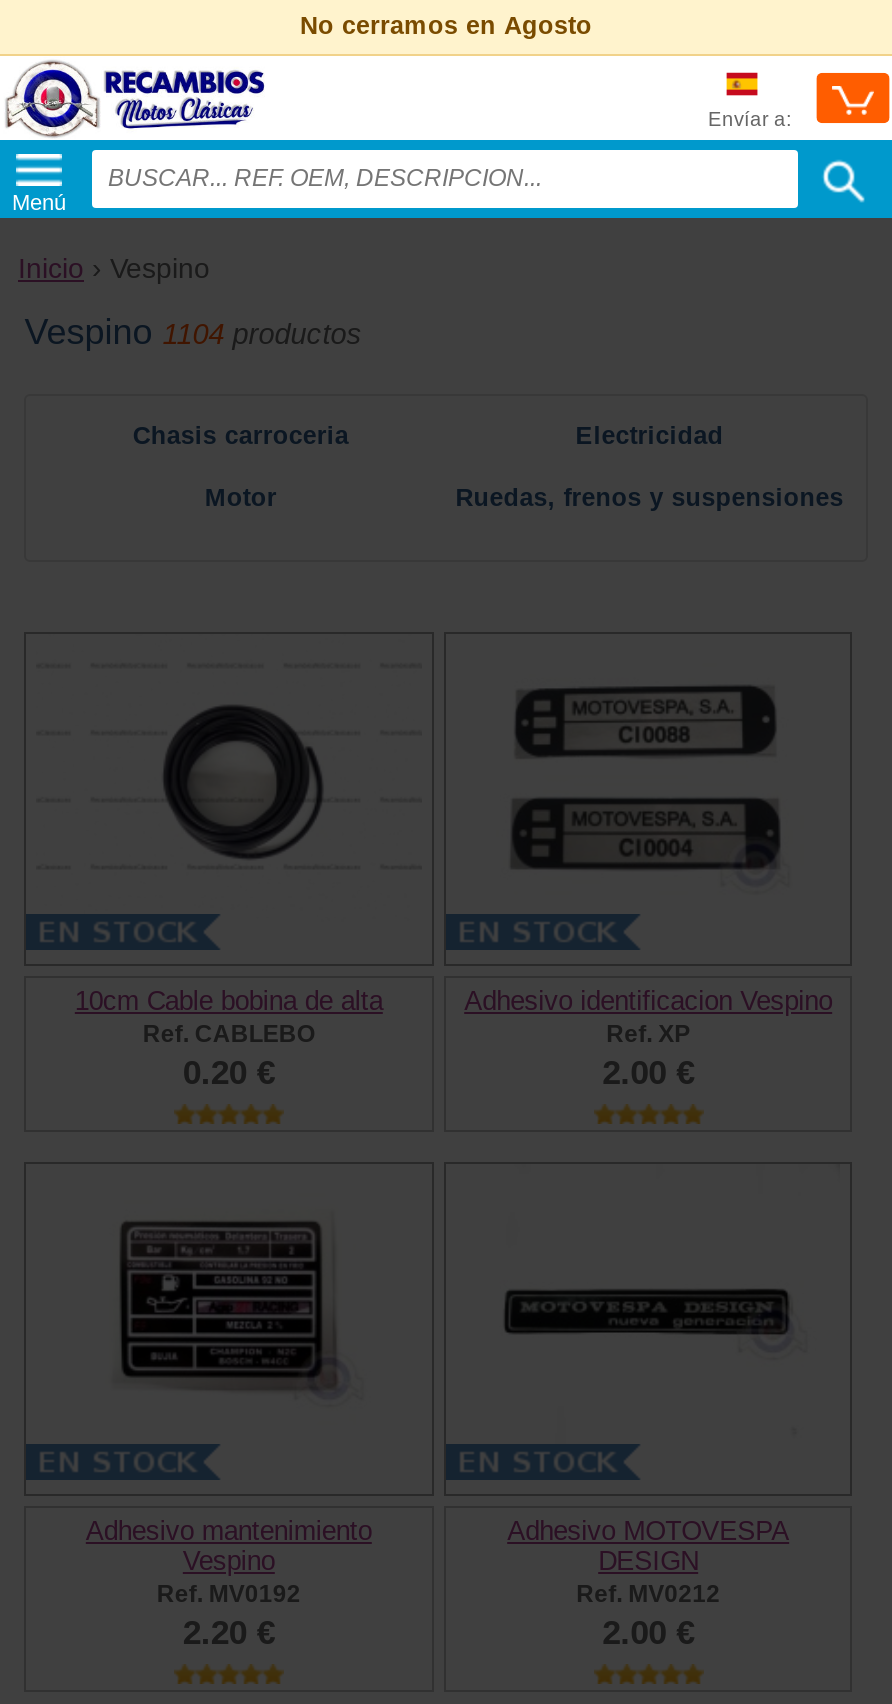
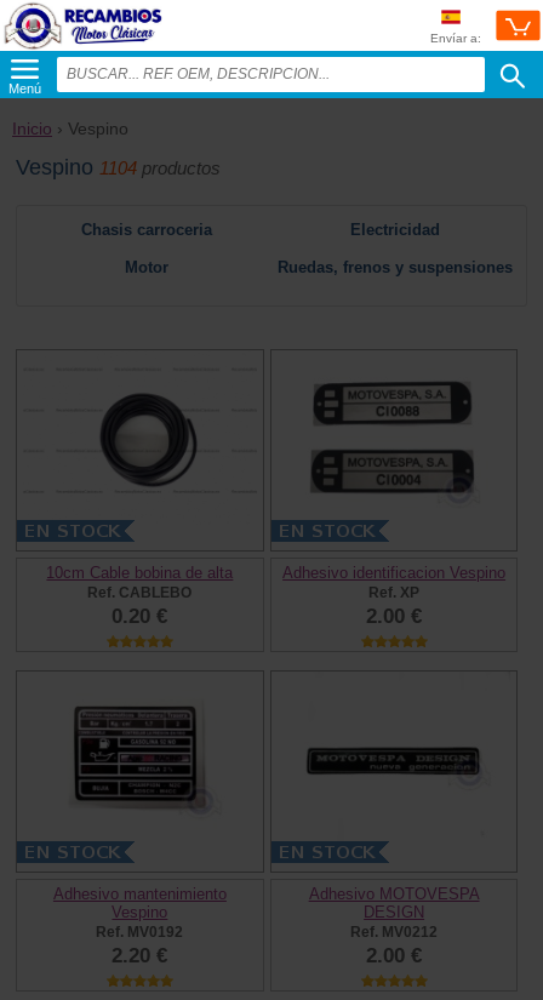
- No cerramos en Agosto
